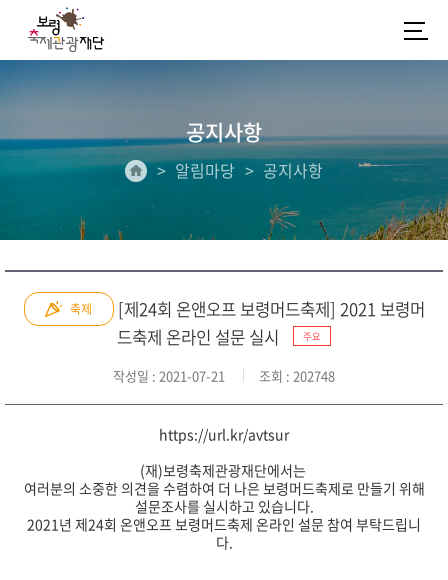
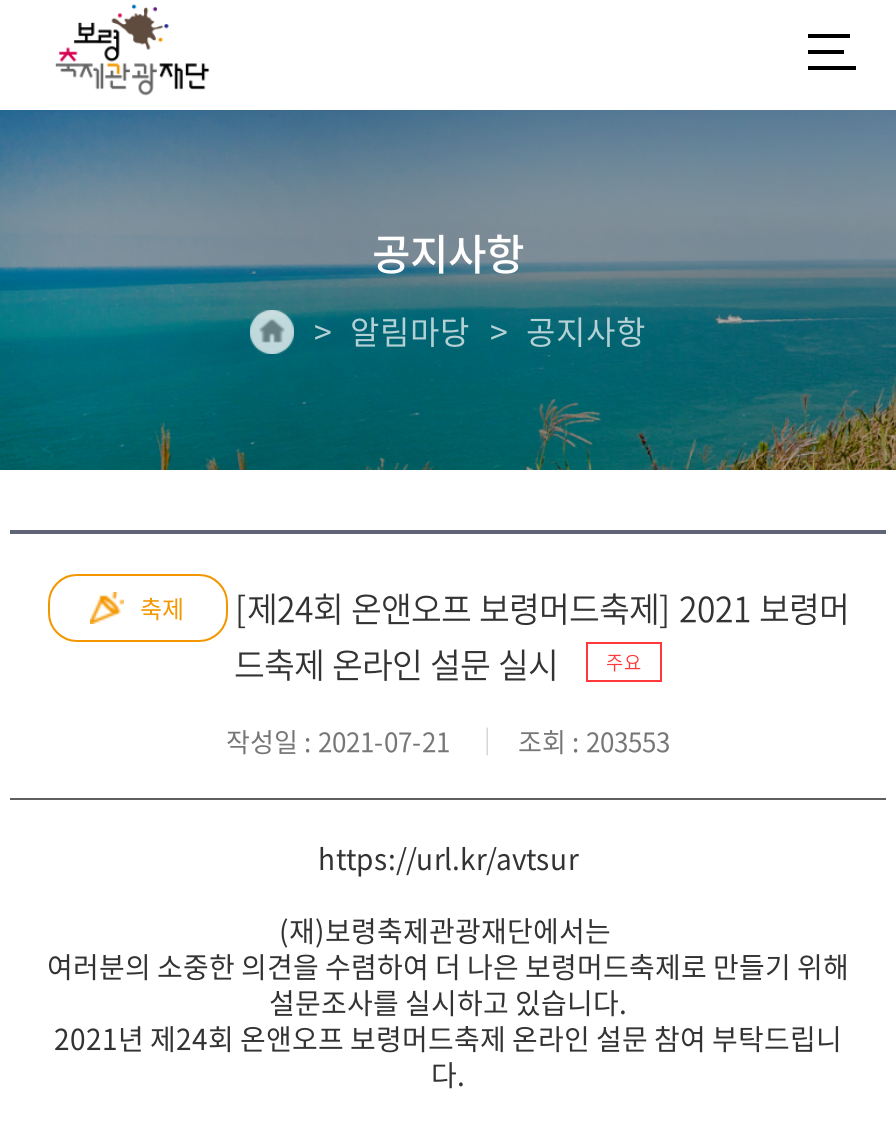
- 작성일: 2021-07-21 조회: 202748
+ 작성일: 2021-07-21 조회: 203553
